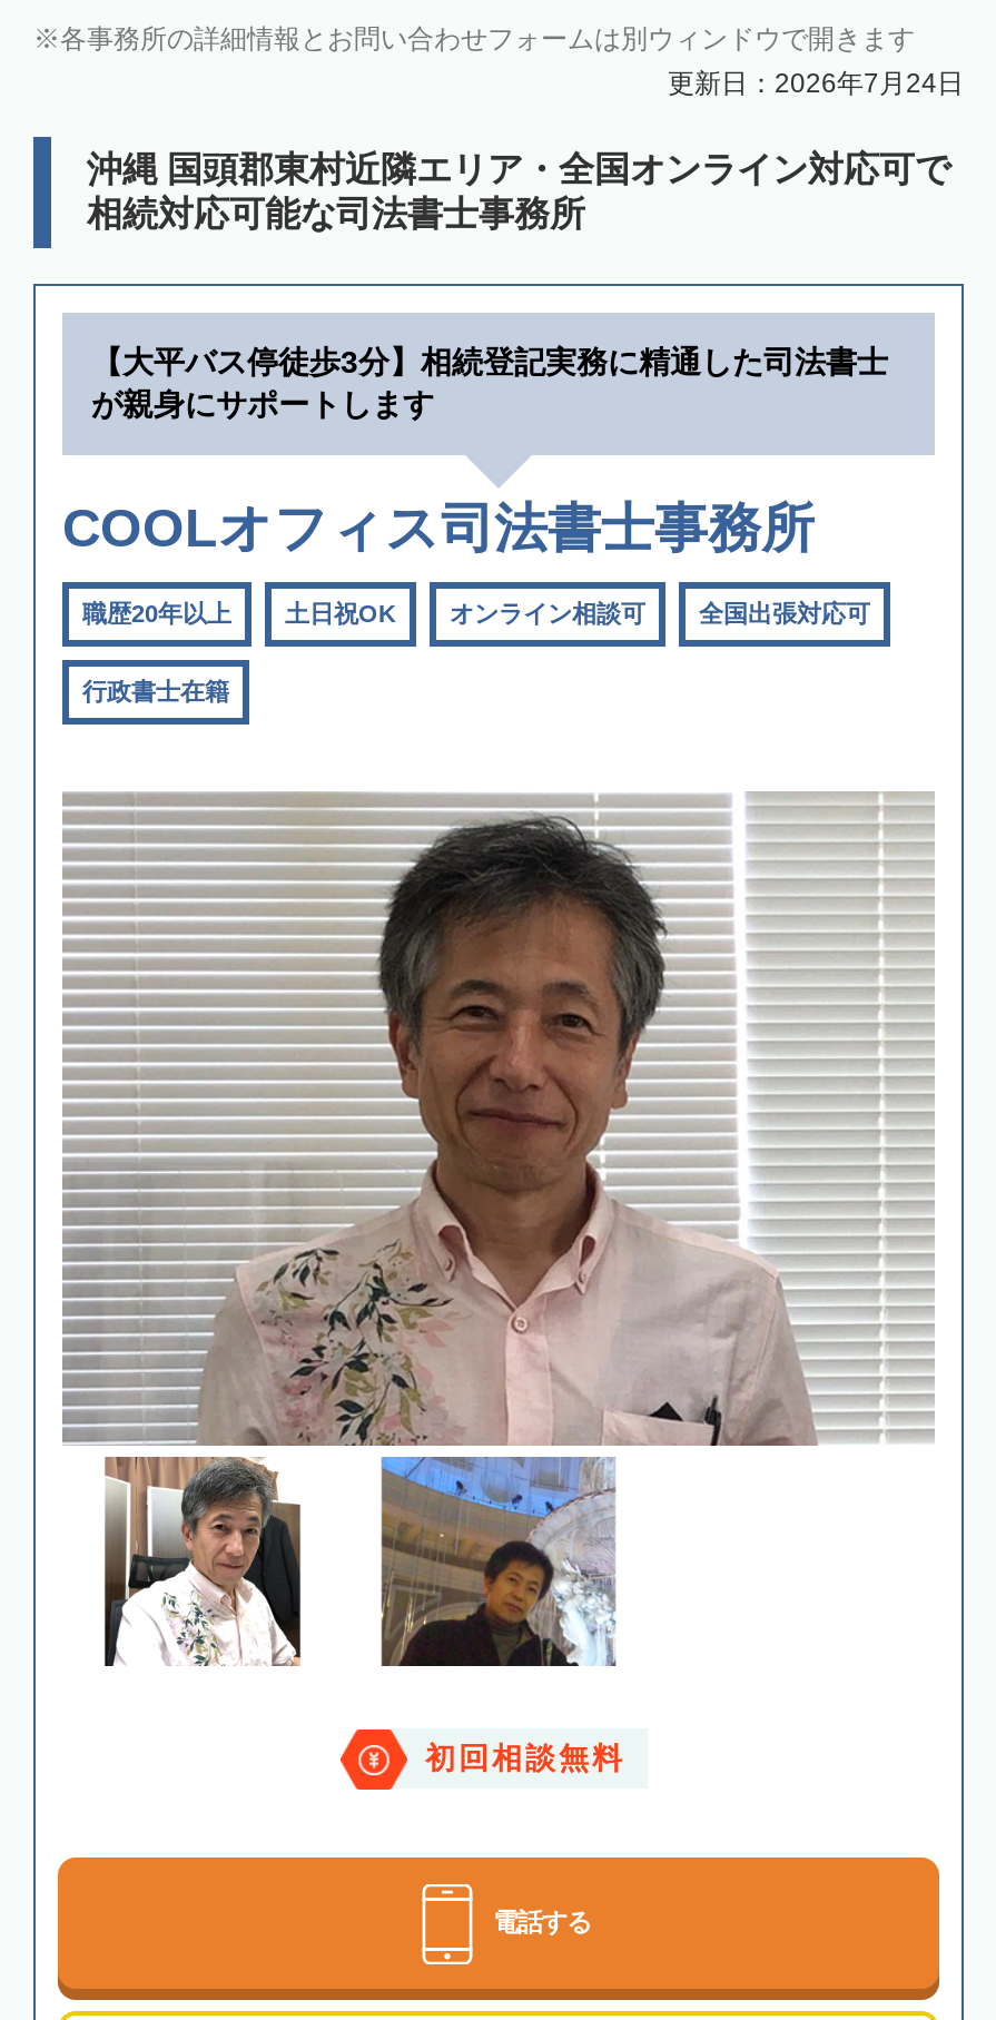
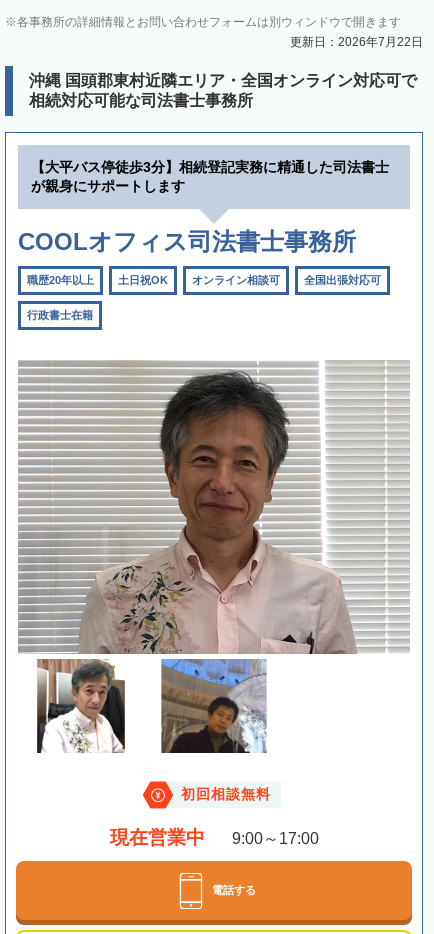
- 更新日：2026年7月24日
+ 更新日：2026年7月22日

+ 現在営業中
+ 9:00～17:00
